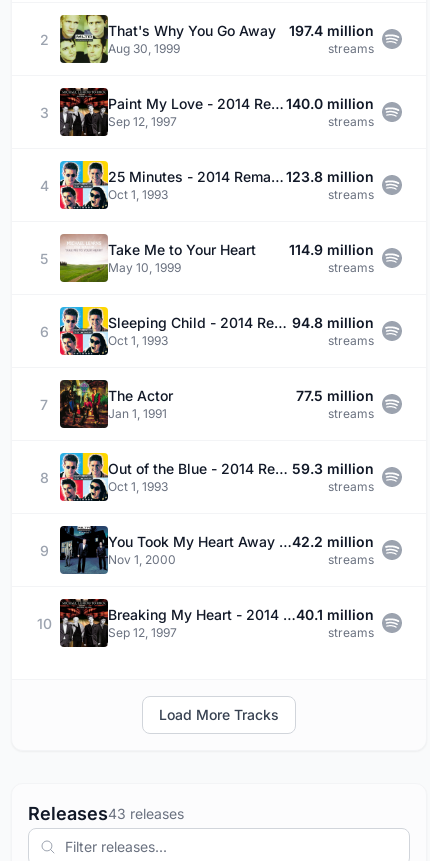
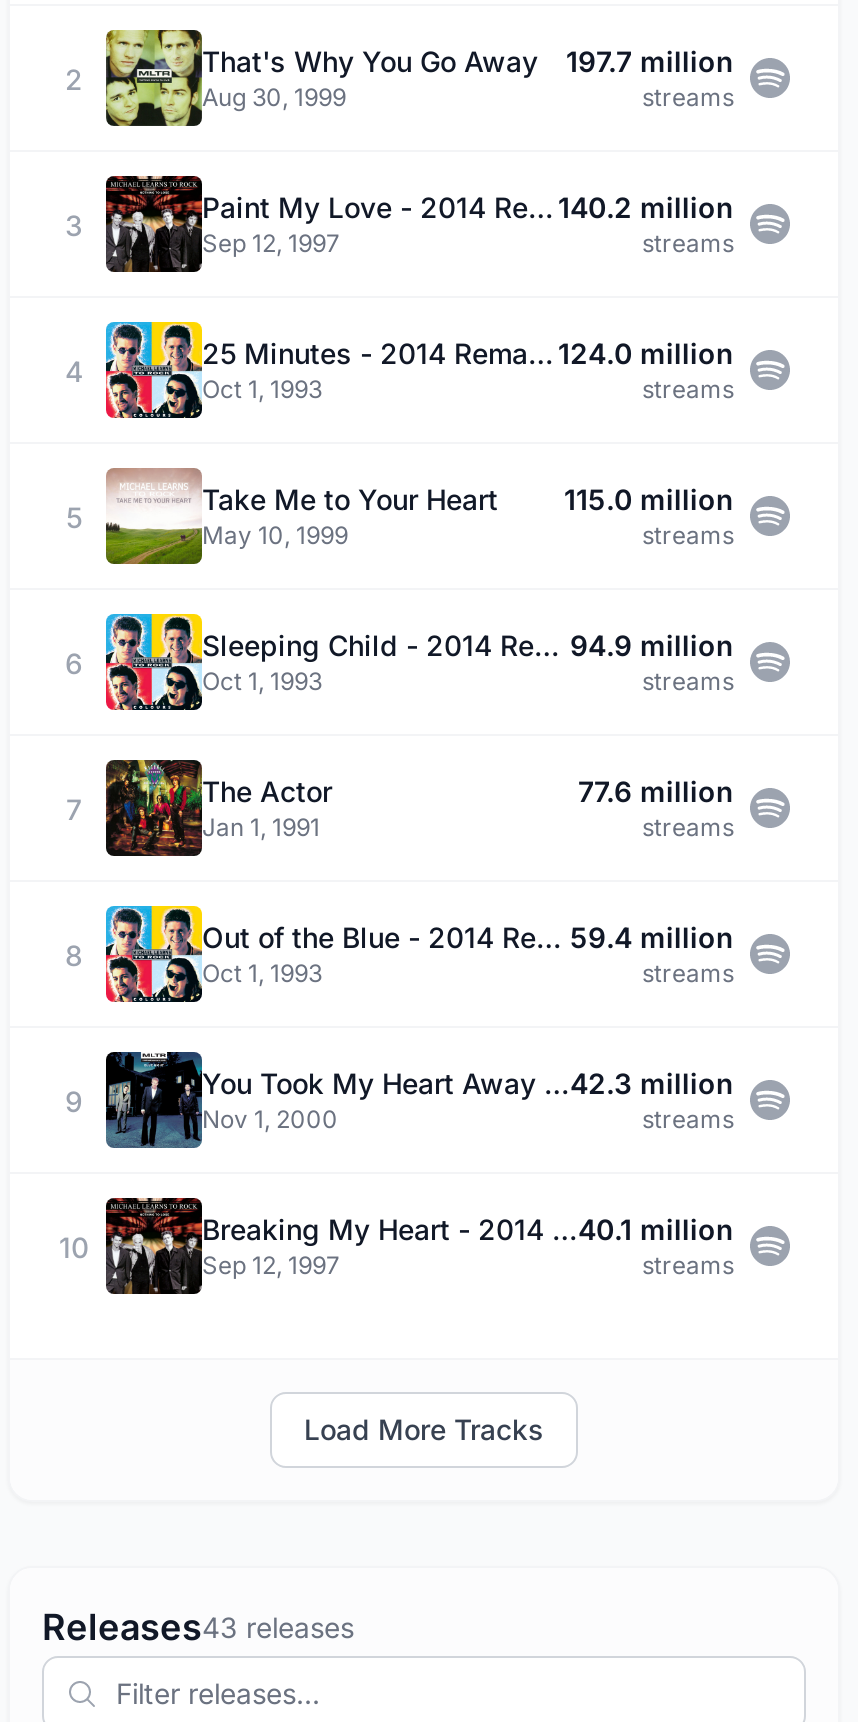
- That's Why You Go Away 197.4 million
+ That's Why You Go Away 197.7 million

- 140.0 million
+ 140.2 million

- 123.8 million
+ 124.0 million

- Take Me to Your Heart 114.9 million
+ Take Me to Your Heart 115.0 million

- 94.8 million
+ 94.9 million

- 77.5 million
+ 77.6 million

- 59.3 million
+ 59.4 million

- 42.2 million
+ 42.3 million
